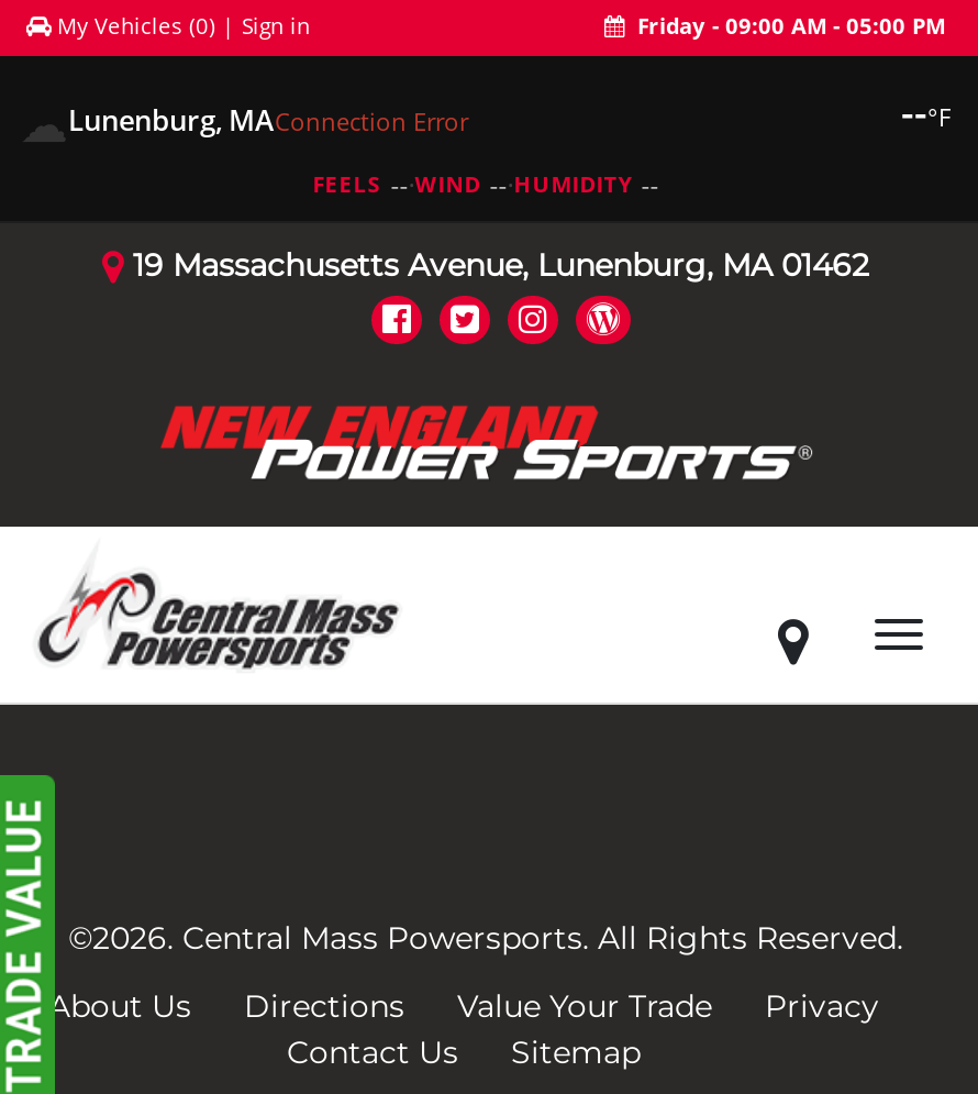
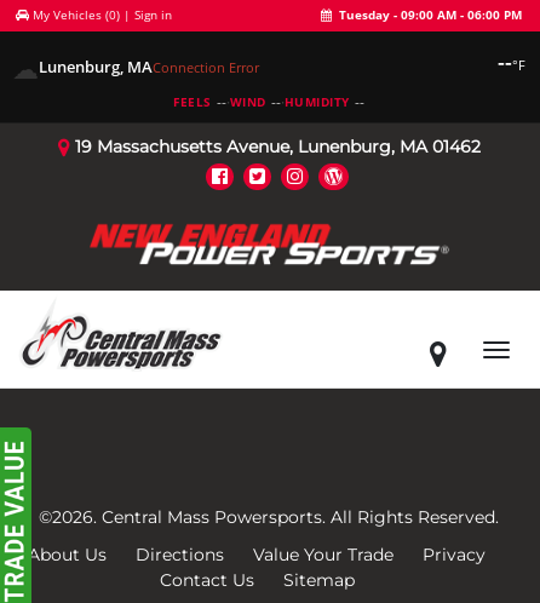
- Friday - 09:00 AM - 05:00 PM
+ Tuesday - 09:00 AM - 06:00 PM
